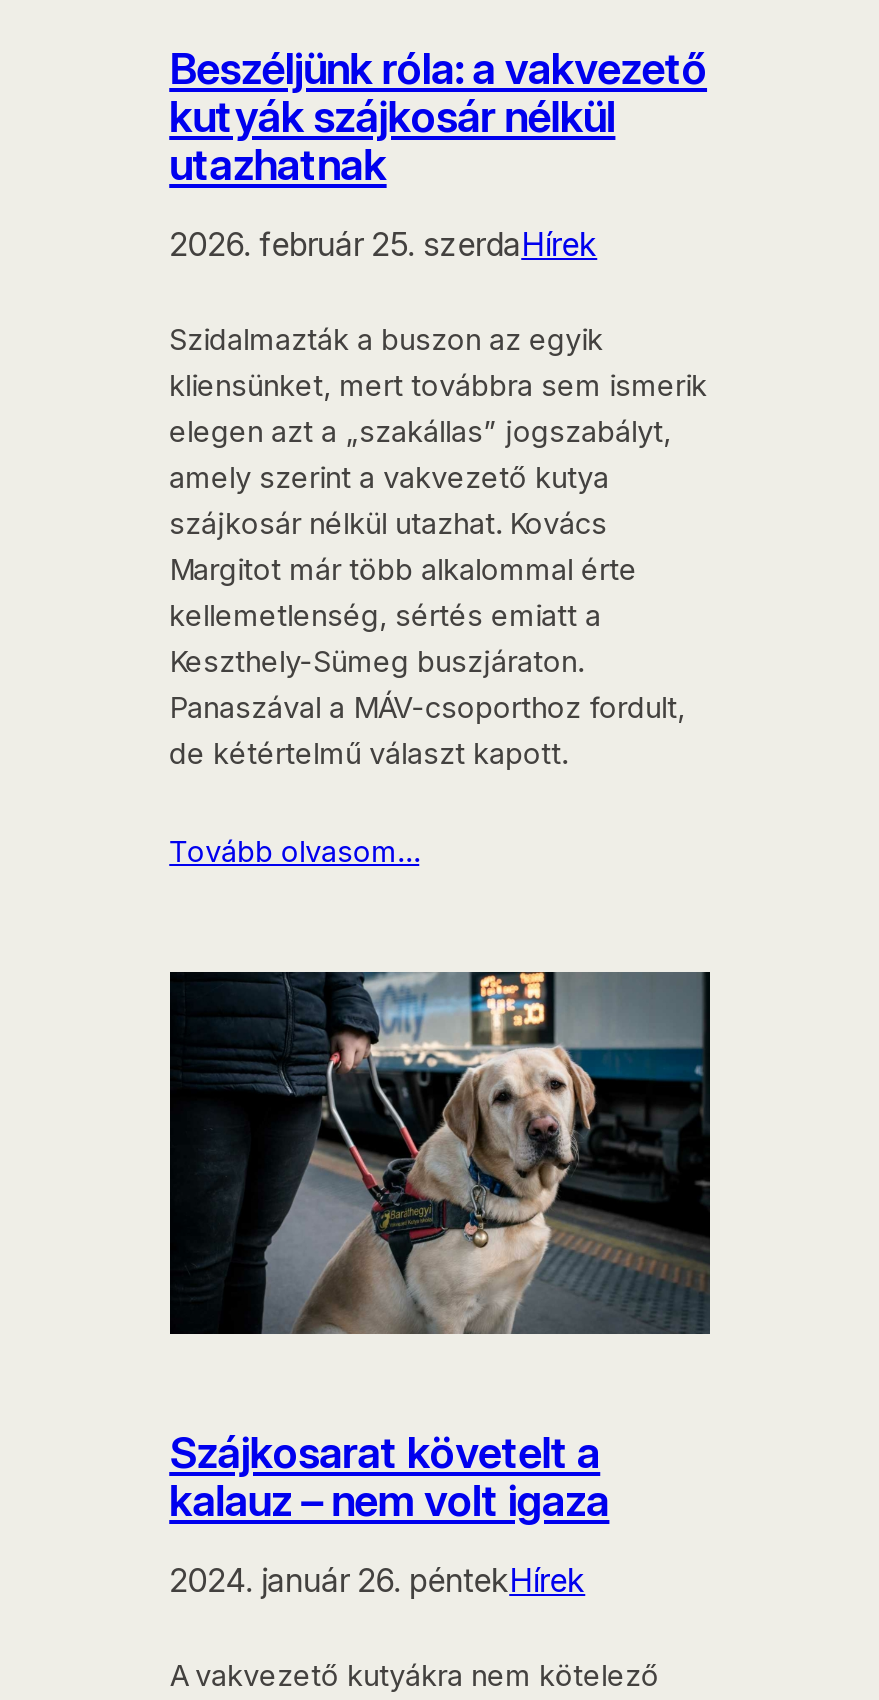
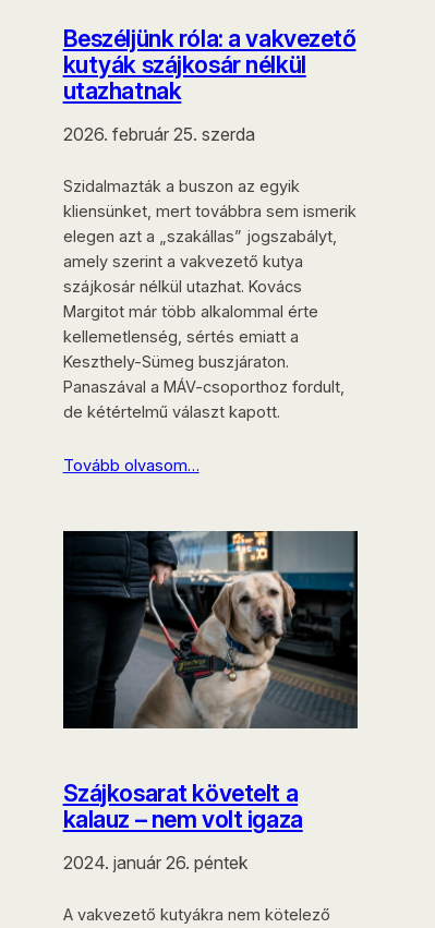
- 2026. február 25. szerdaHírek
+ 2026. február 25. szerda

- 2024. január 26. péntekHírek
+ 2024. január 26. péntek
